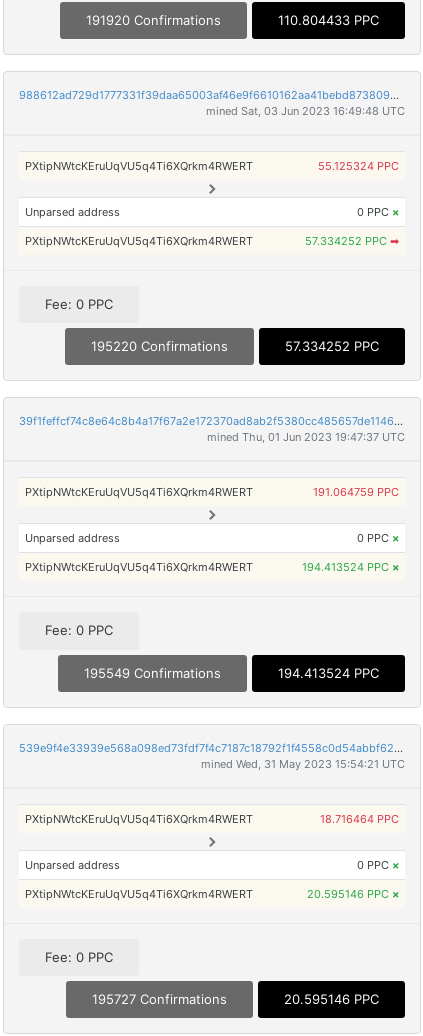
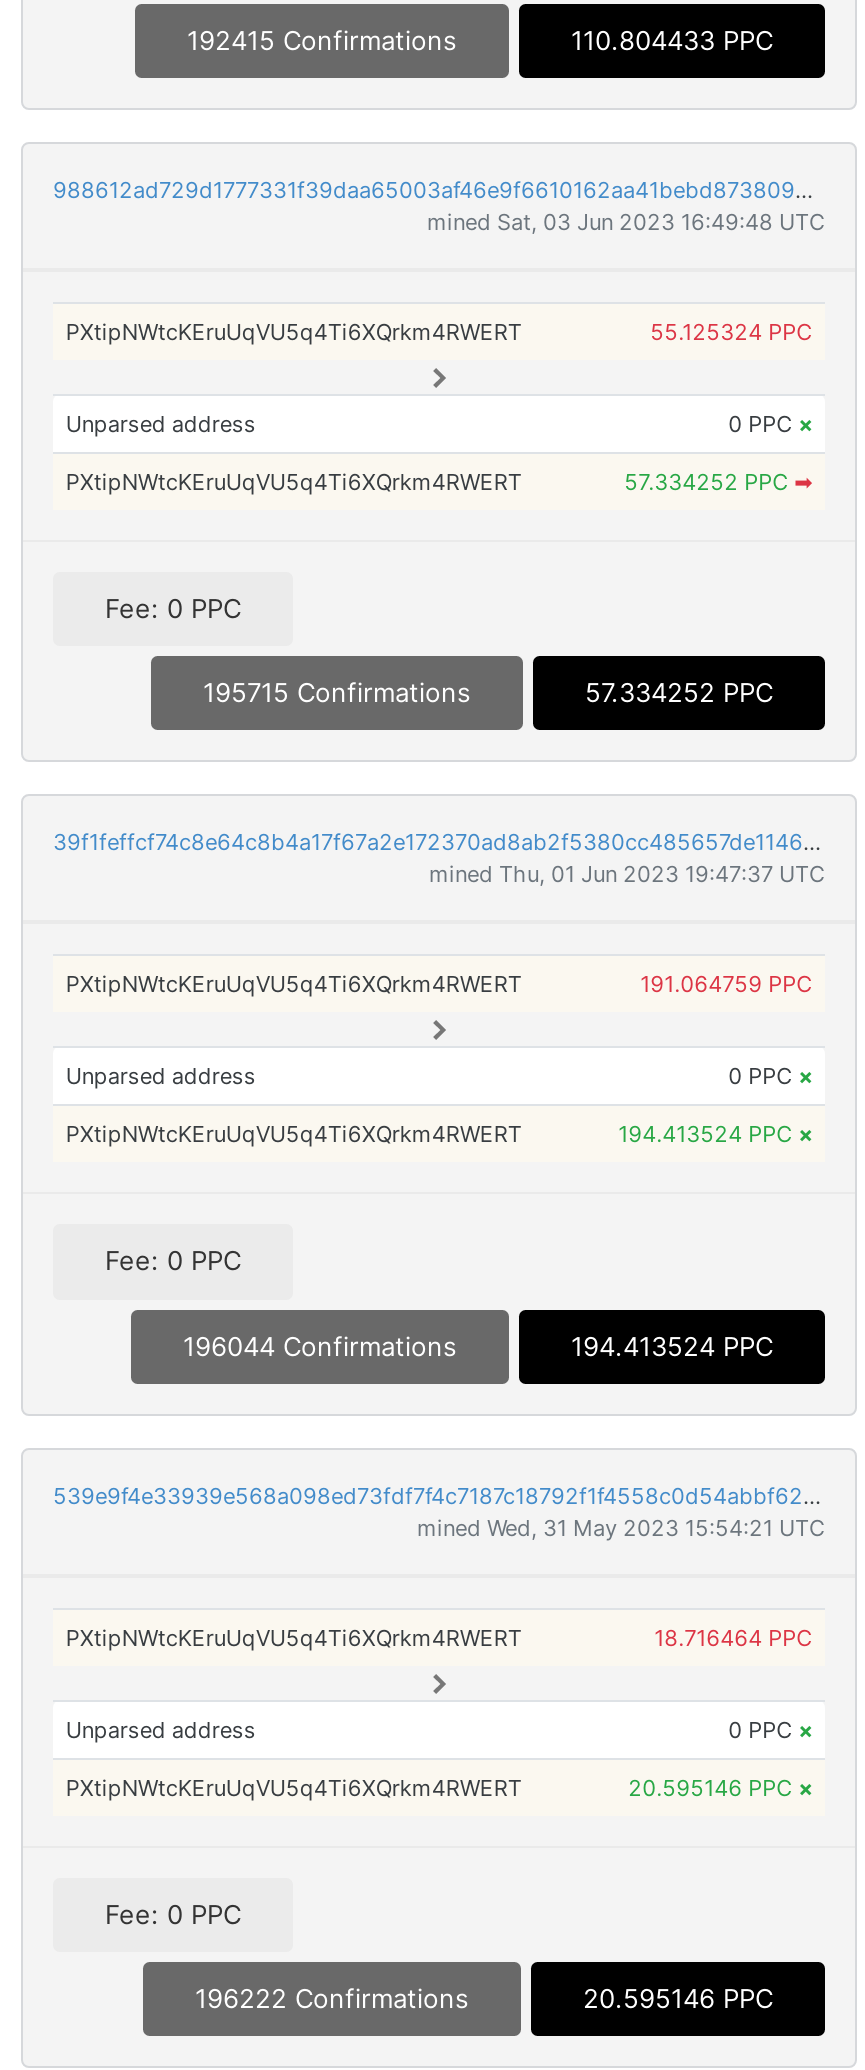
- 191920 Confirmations
+ 192415 Confirmations

- 195220 Confirmations
+ 195715 Confirmations

- 195549 Confirmations
+ 196044 Confirmations

- 195727 Confirmations
+ 196222 Confirmations
